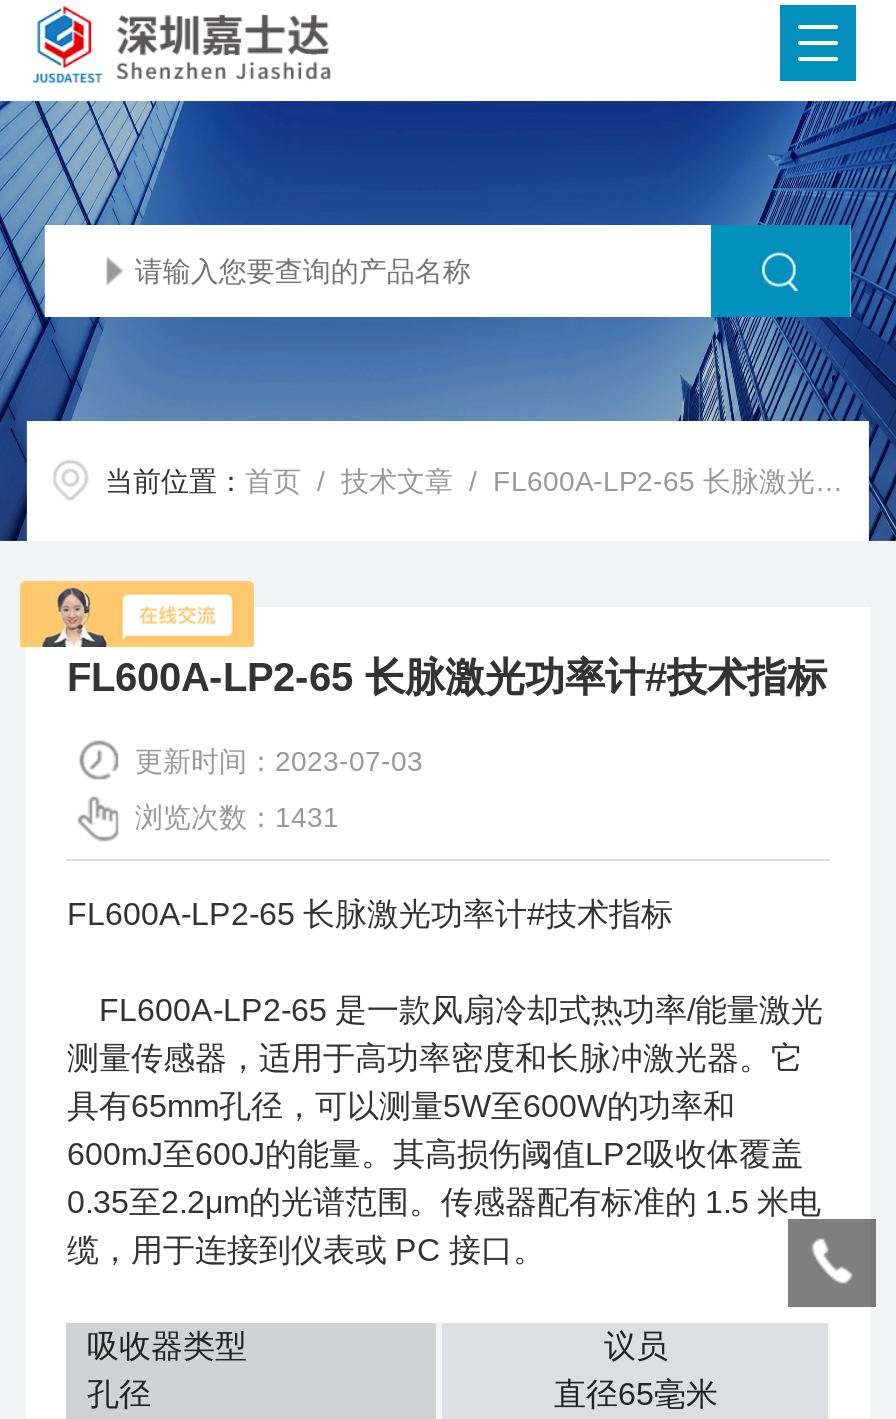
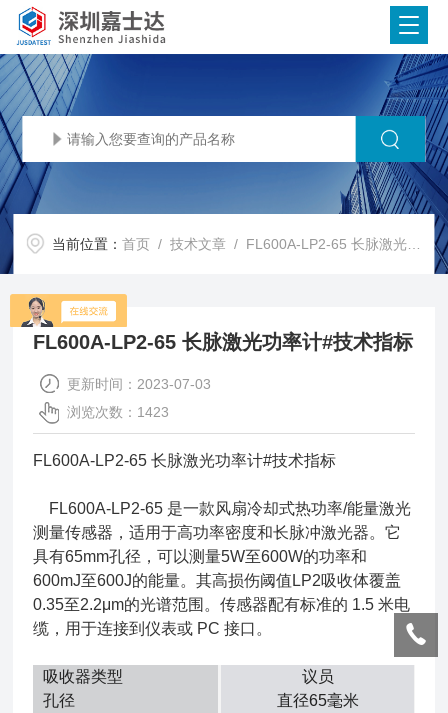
- 浏览次数：1431
+ 浏览次数：1423
